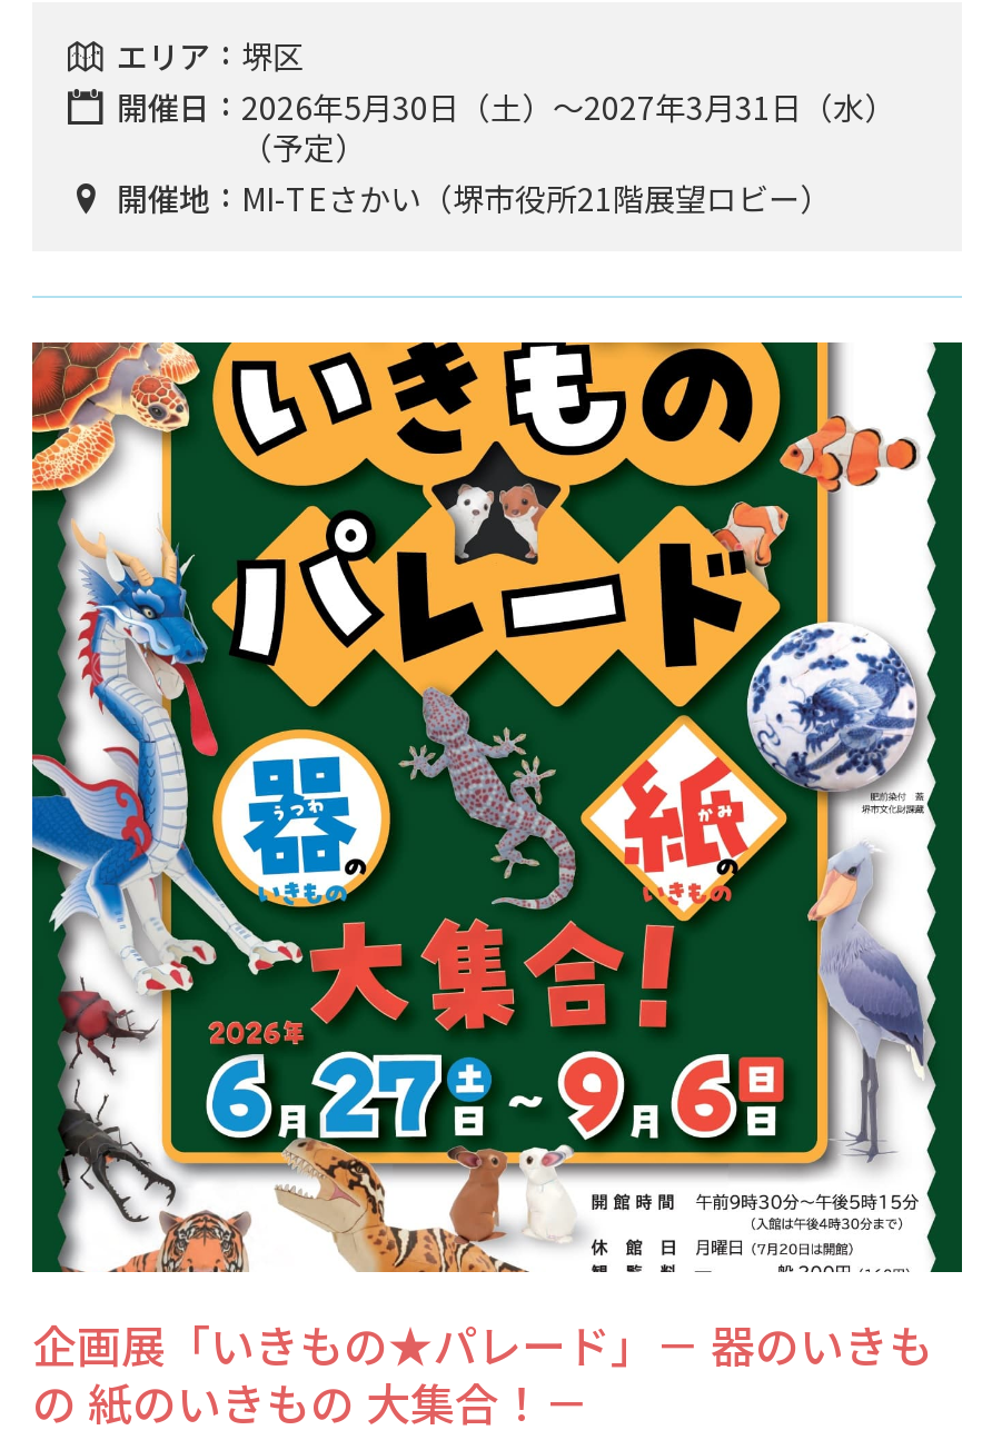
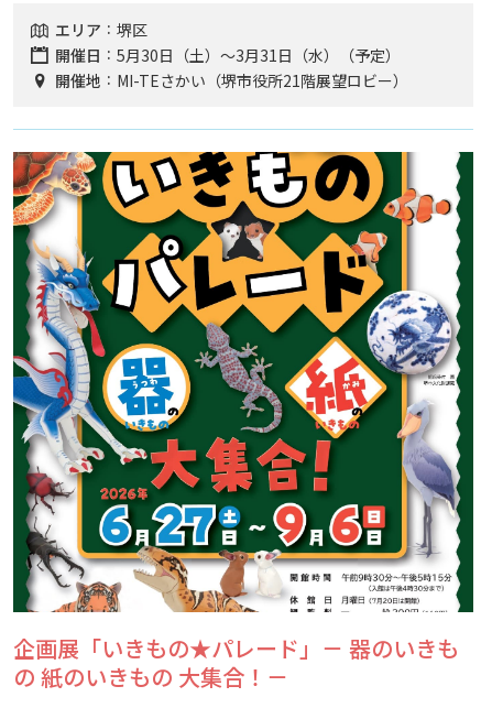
- 2026年5月30日（土）～2027年3月31日（水）
- （予定）
+ 5月30日（土）～3月31日（水）（予定）
